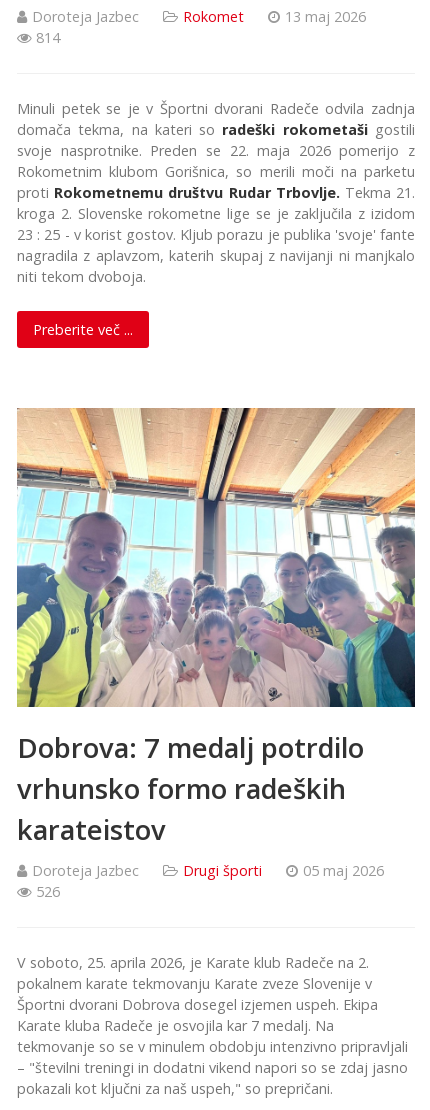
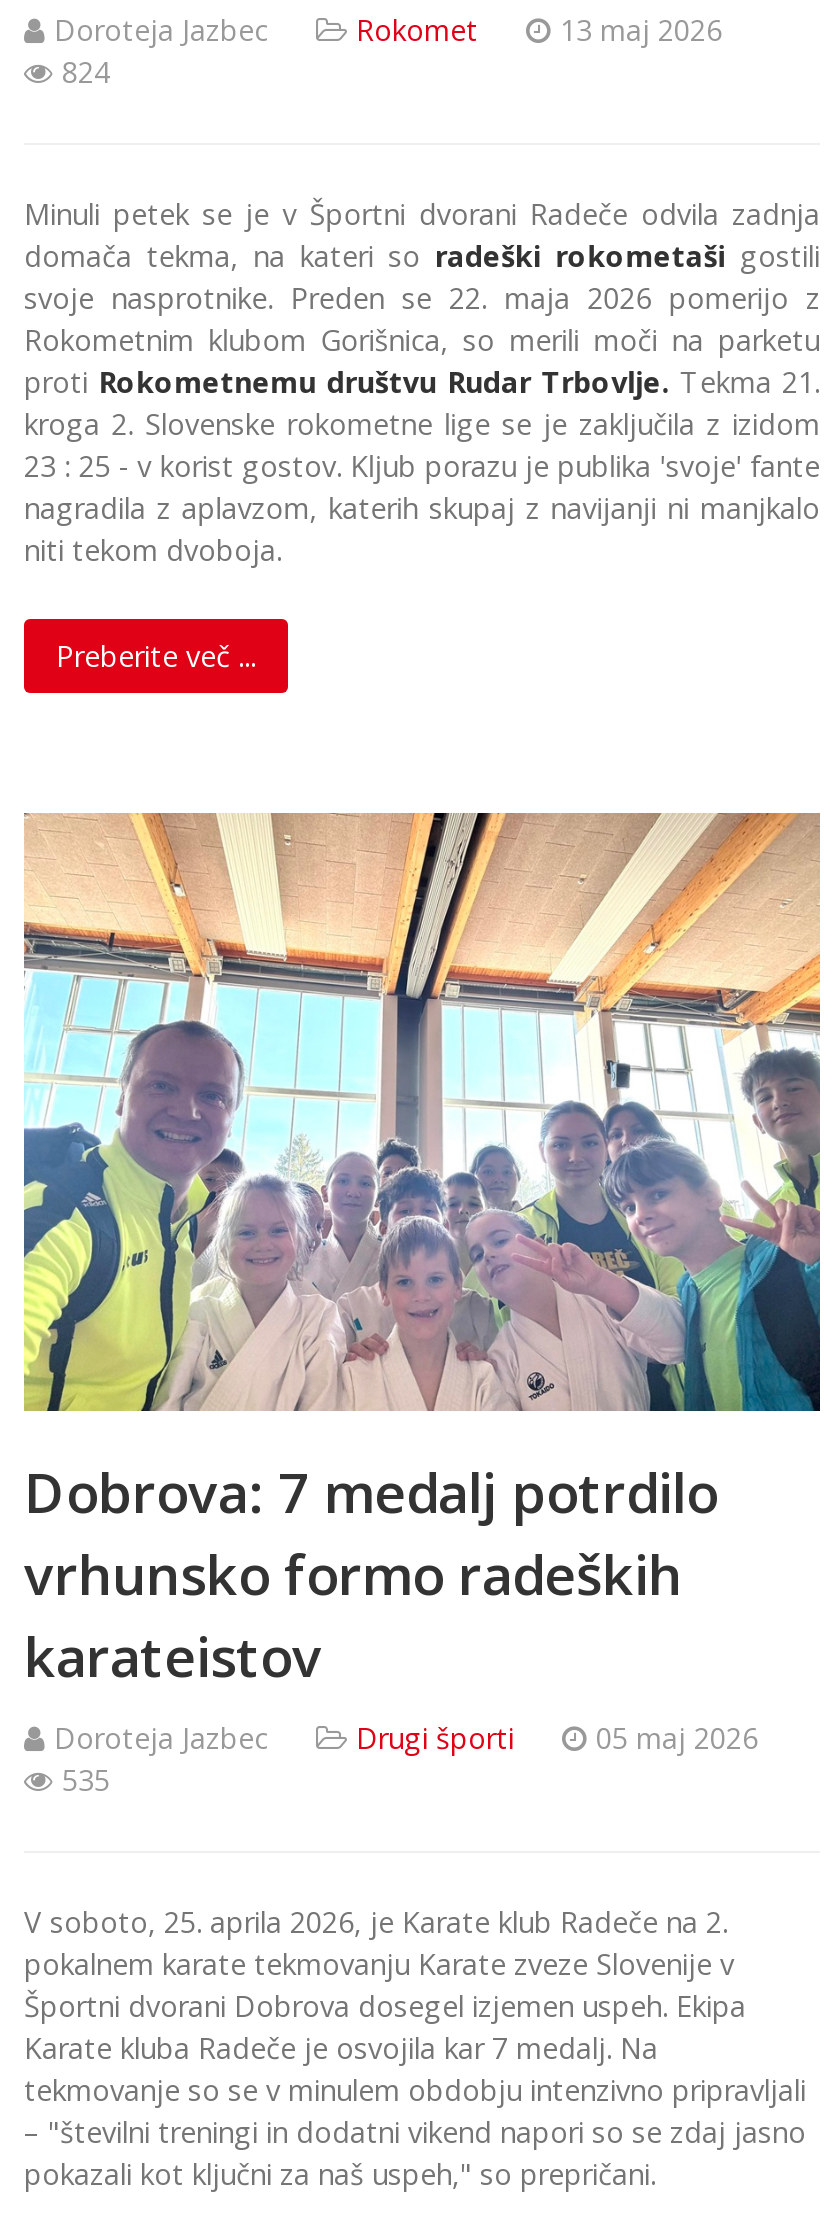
- 814
+ 824

- 526
+ 535
